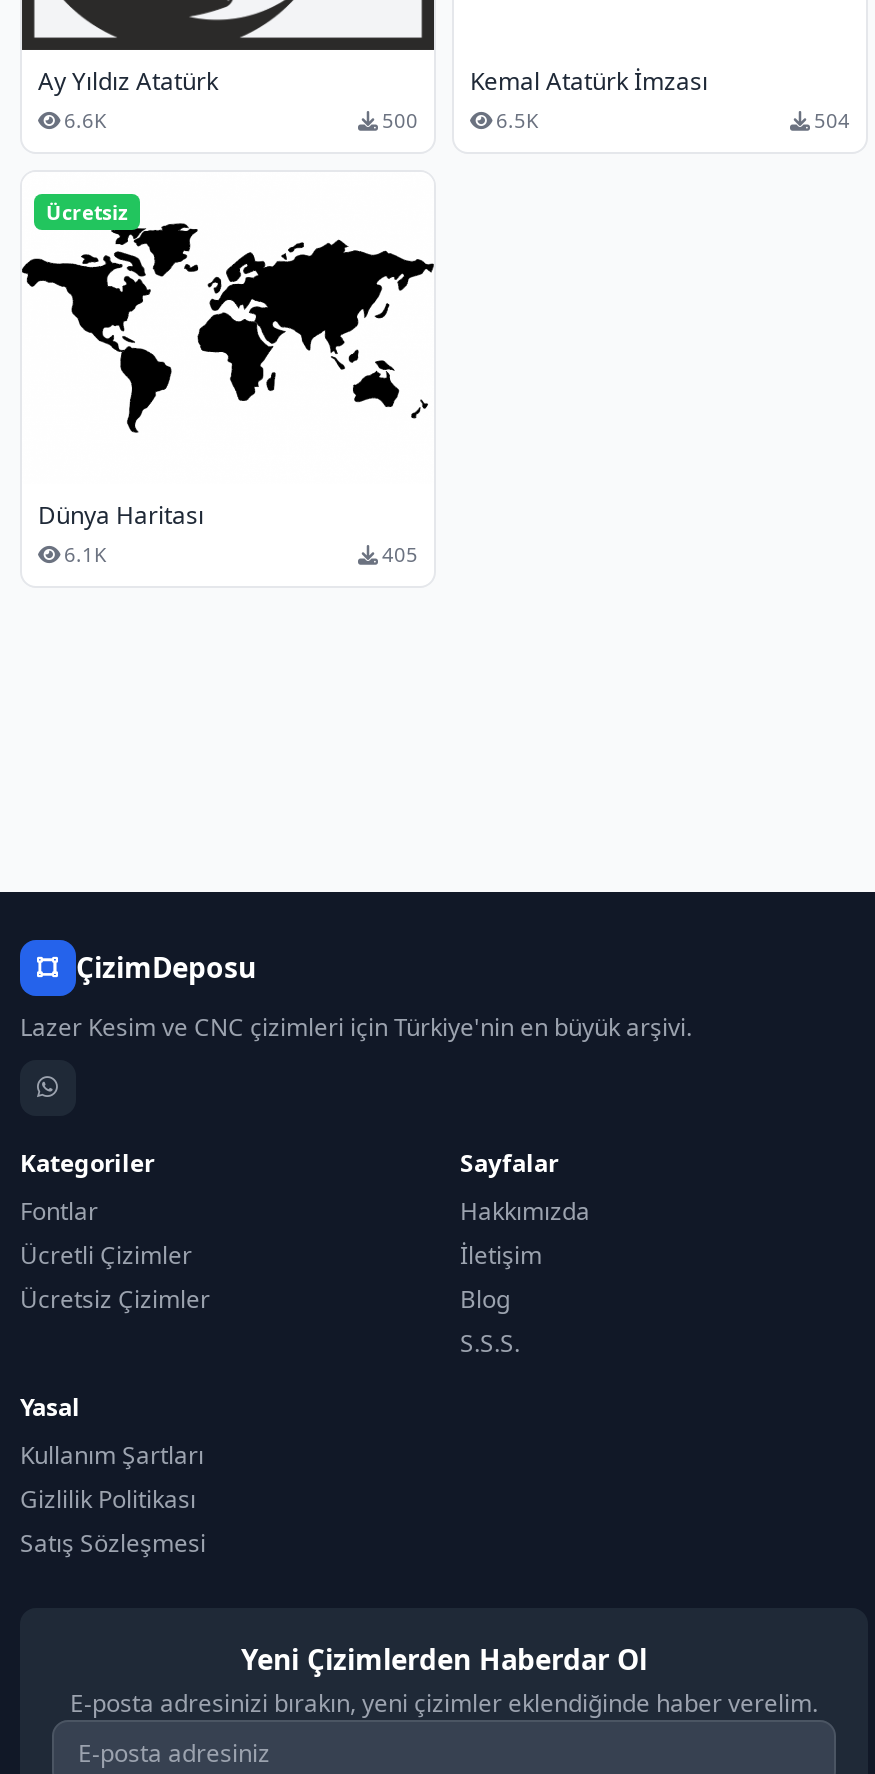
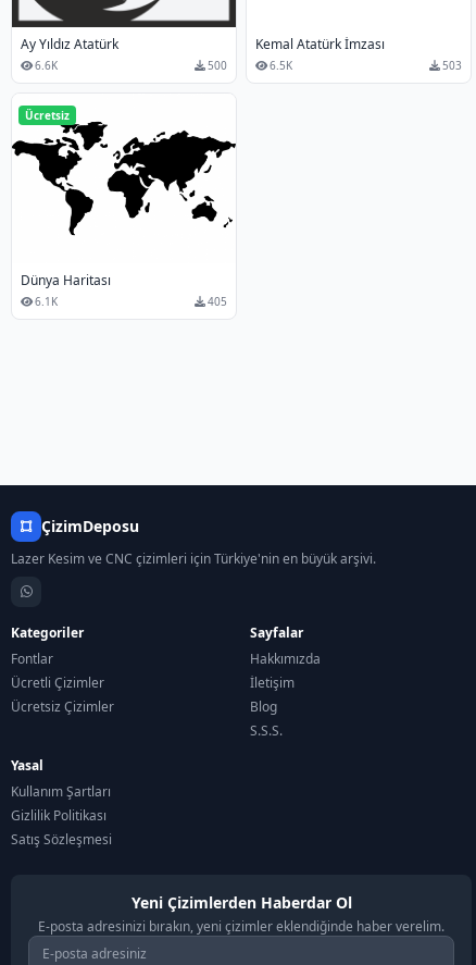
- 504
+ 503
